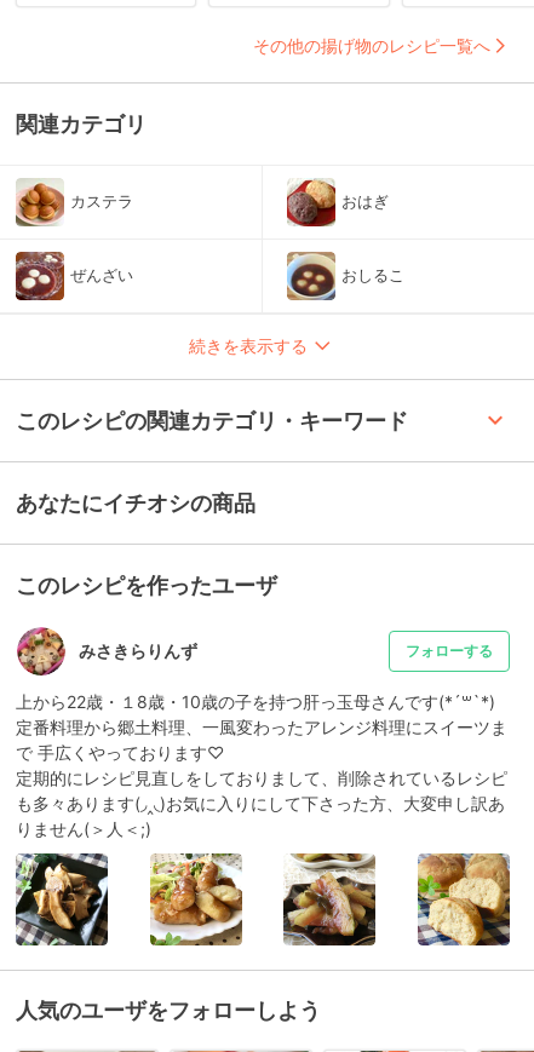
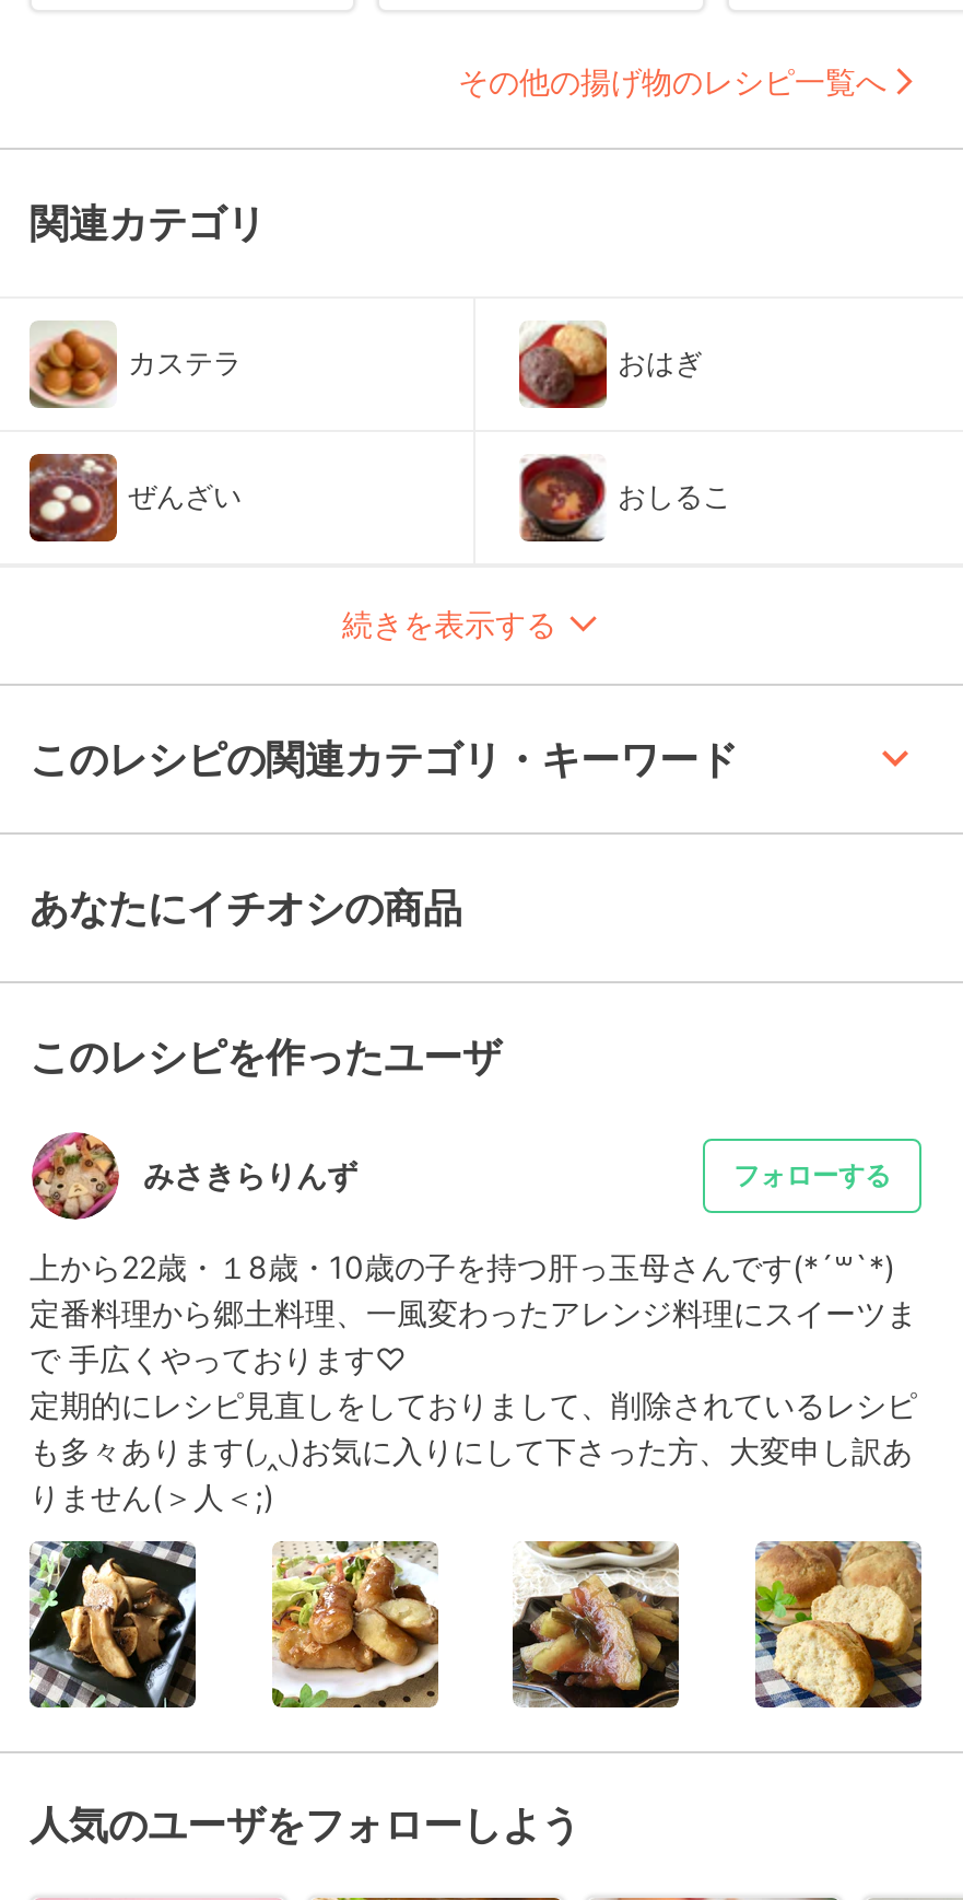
- [image]
+ [image]
